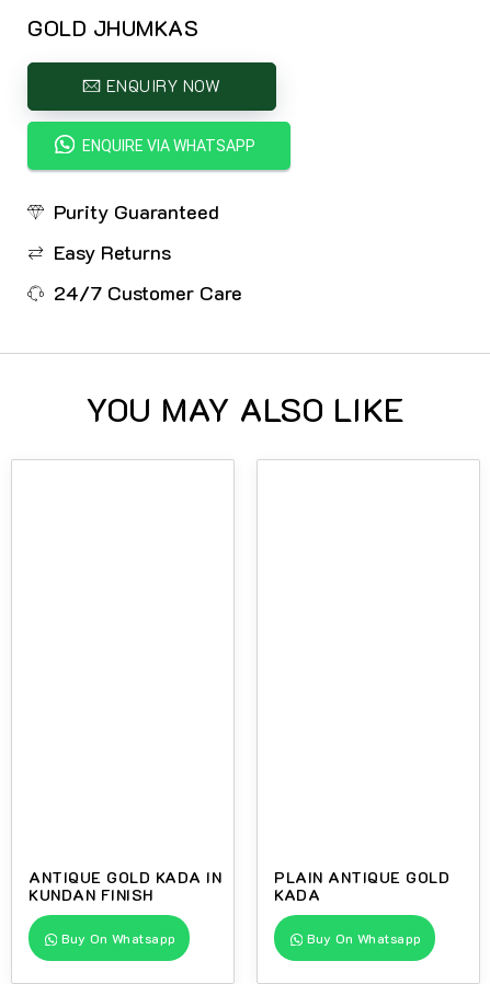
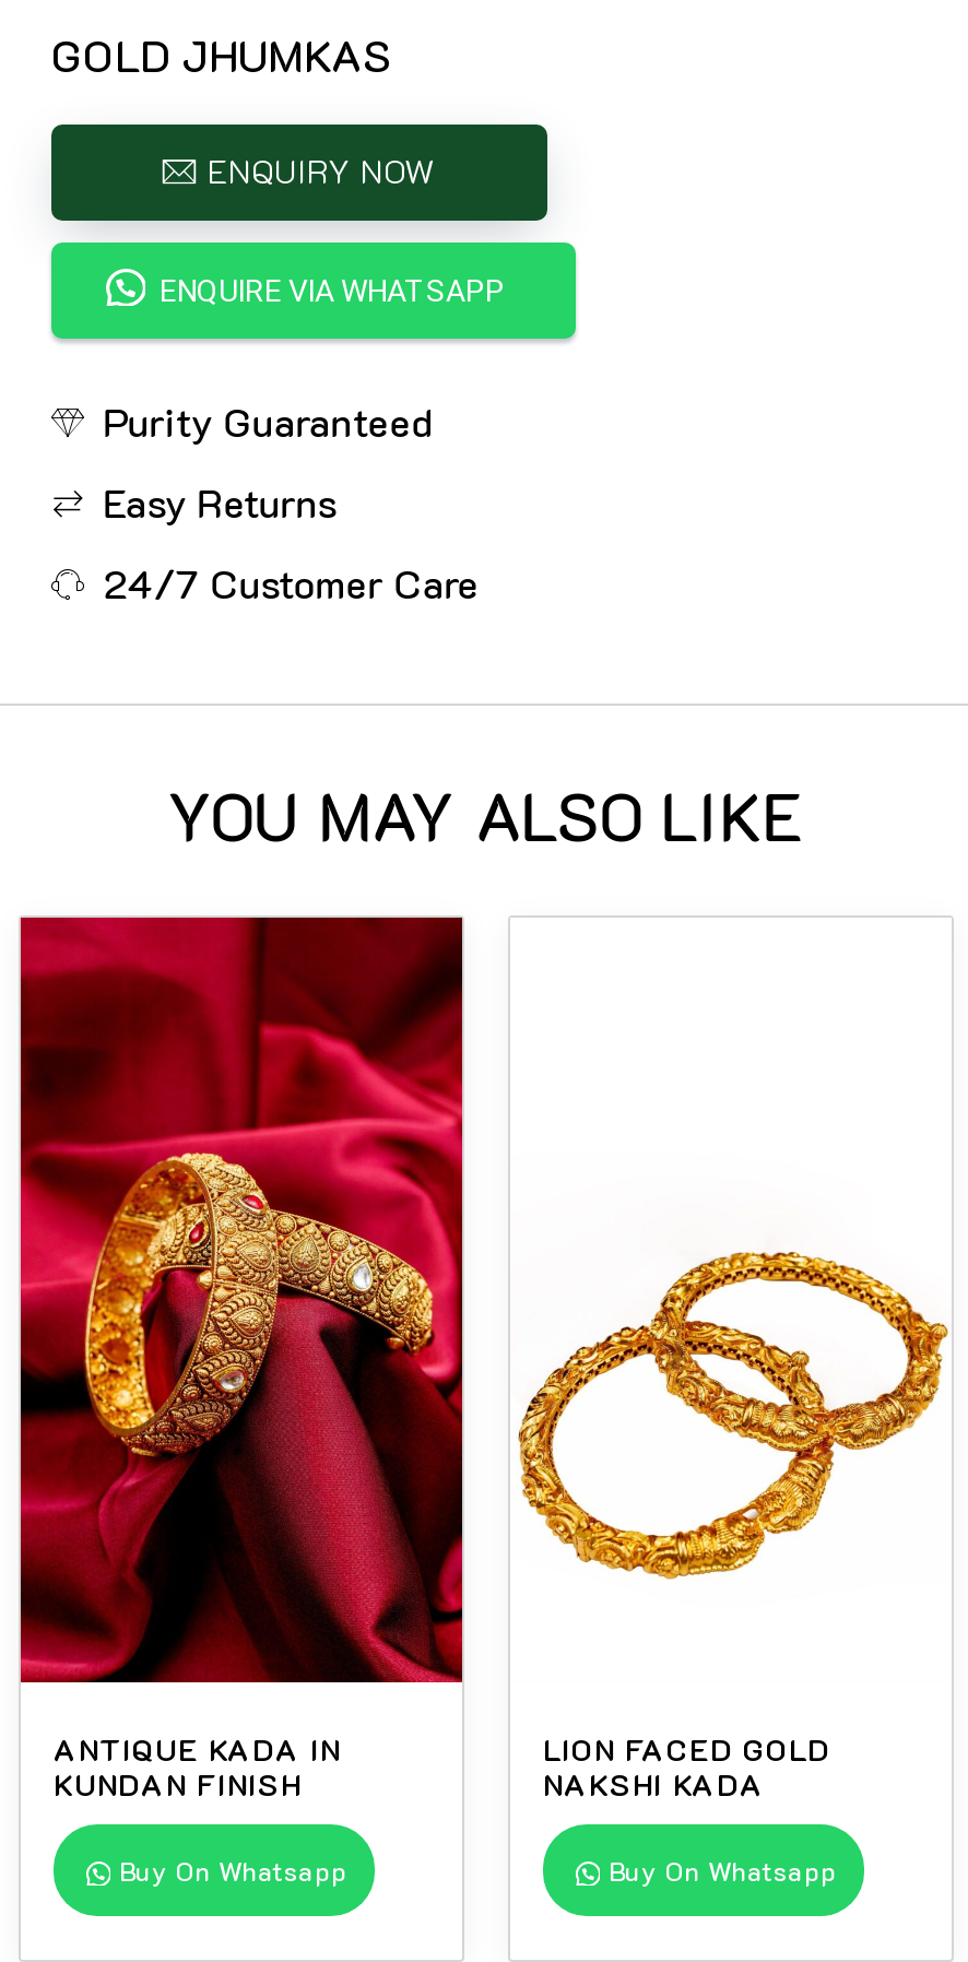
+ [image]

+ [image]

- ANTIQUE GOLD KADA IN
+ ANTIQUE KADA IN

- PLAIN ANTIQUE GOLD
- KADA
+ LION FACED GOLD
+ NAKSHI KADA
